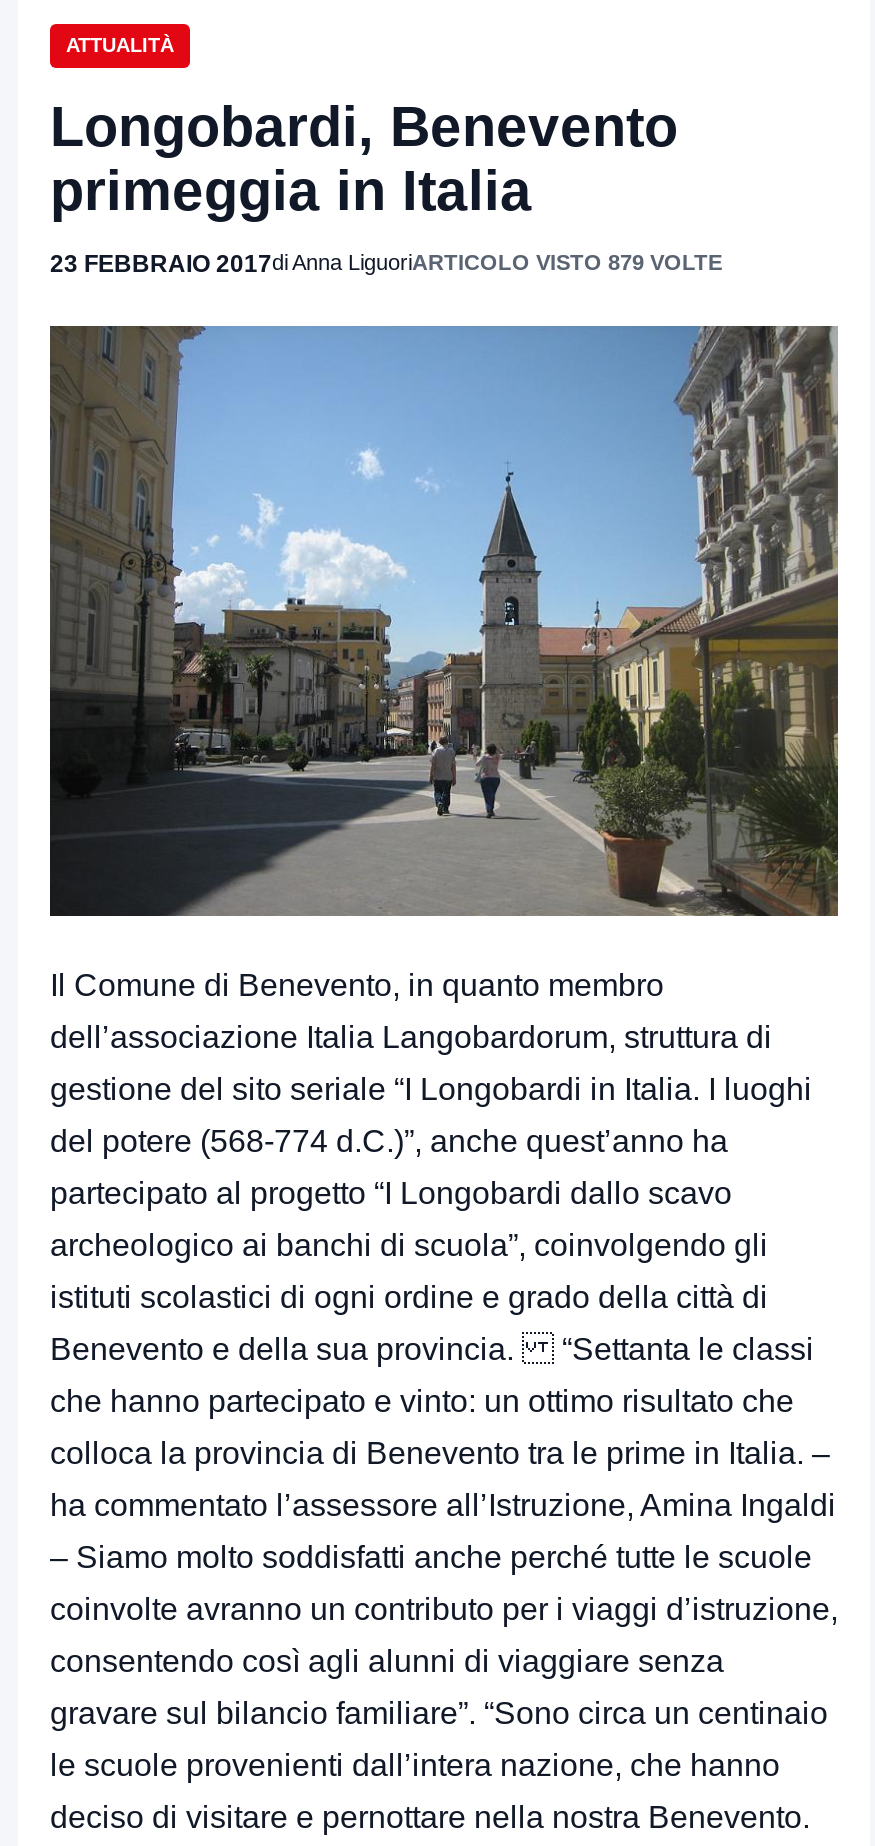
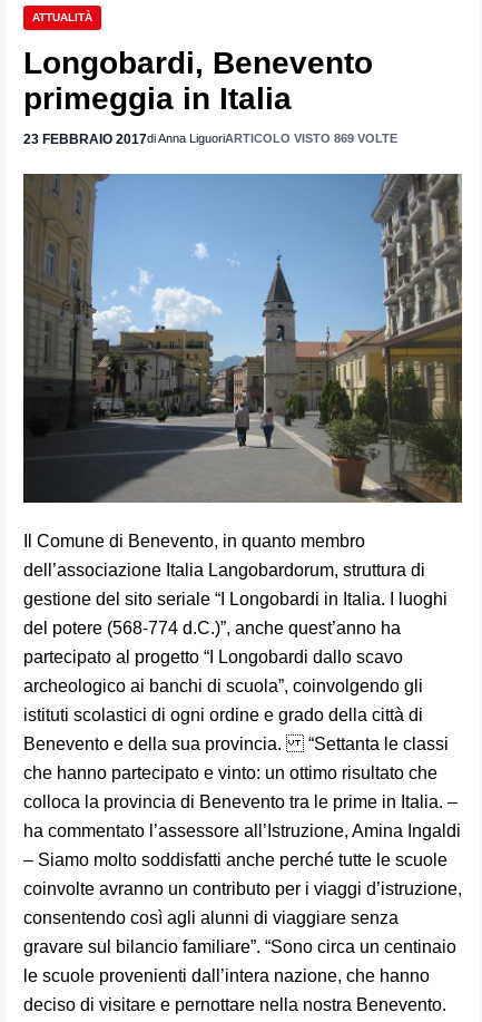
- 23 FEBBRAIO 2017di Anna LiguoriARTICOLO VISTO 879 VOLTE
+ 23 FEBBRAIO 2017di Anna LiguoriARTICOLO VISTO 869 VOLTE
